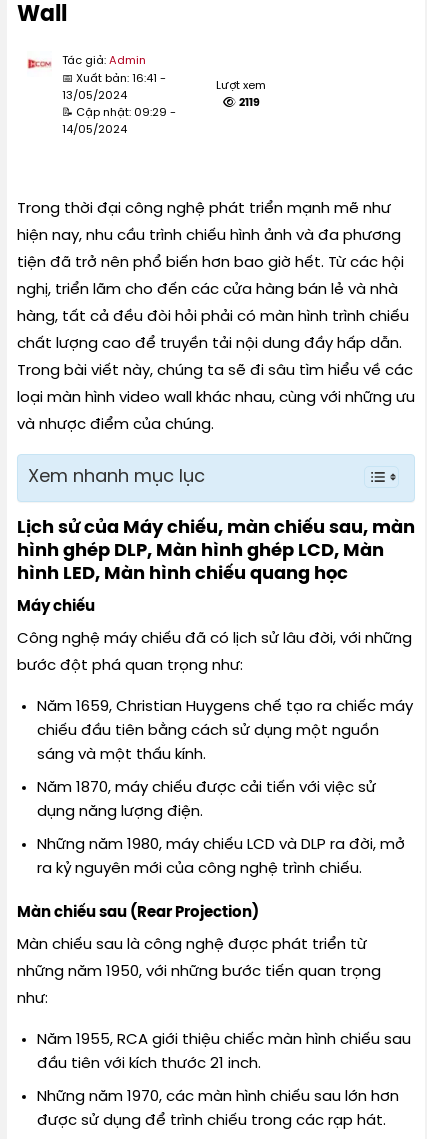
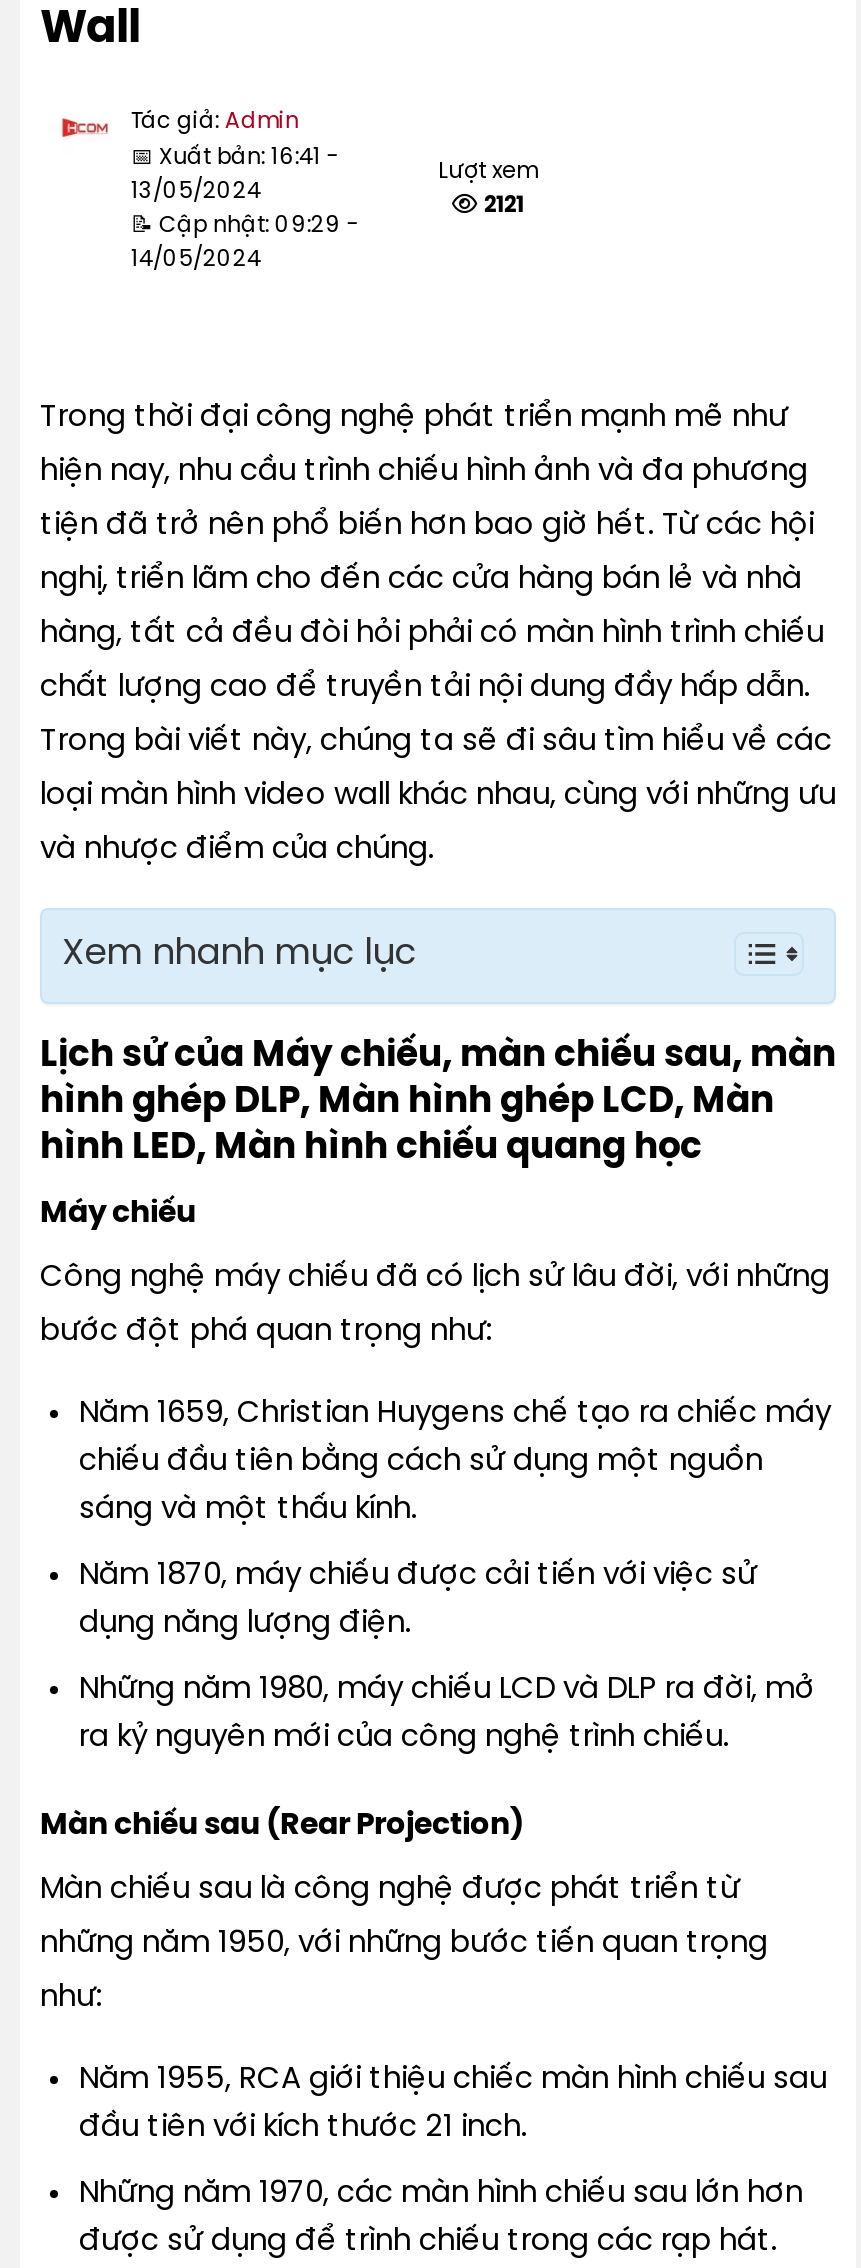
- 2119
+ 2121
